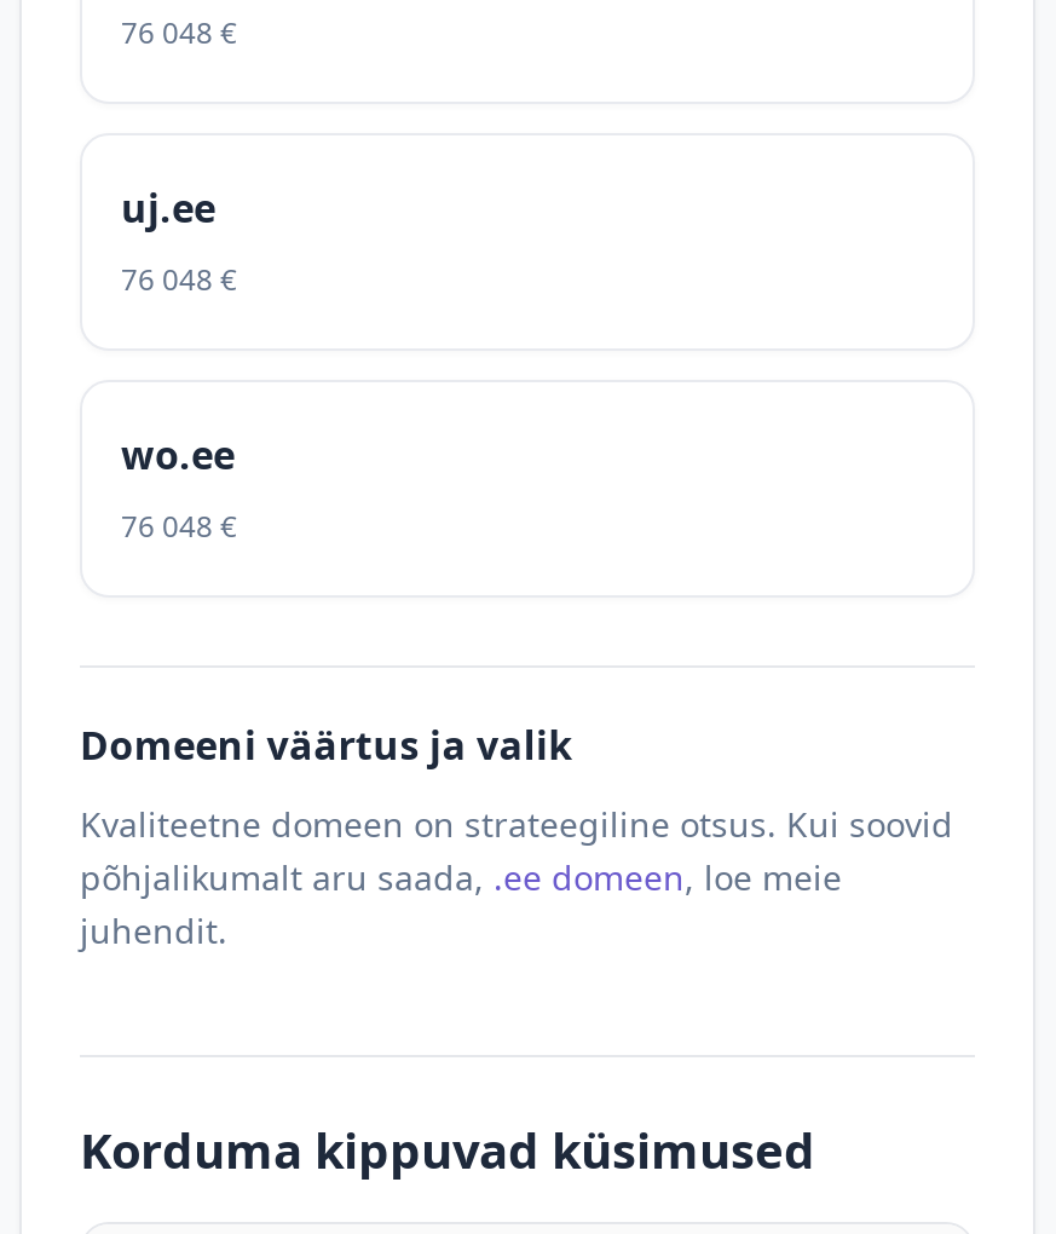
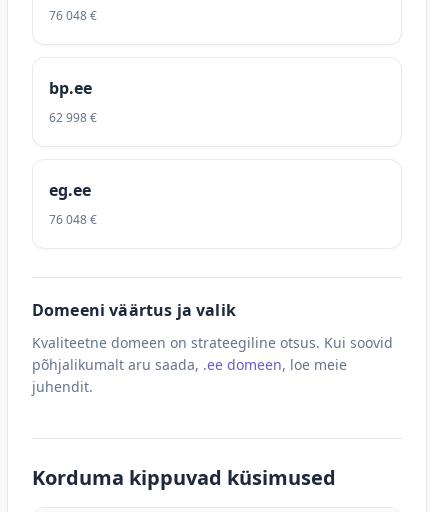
- uj.ee
+ bp.ee

- 76 048 €
+ 62 998 €

- wo.ee
+ eg.ee
